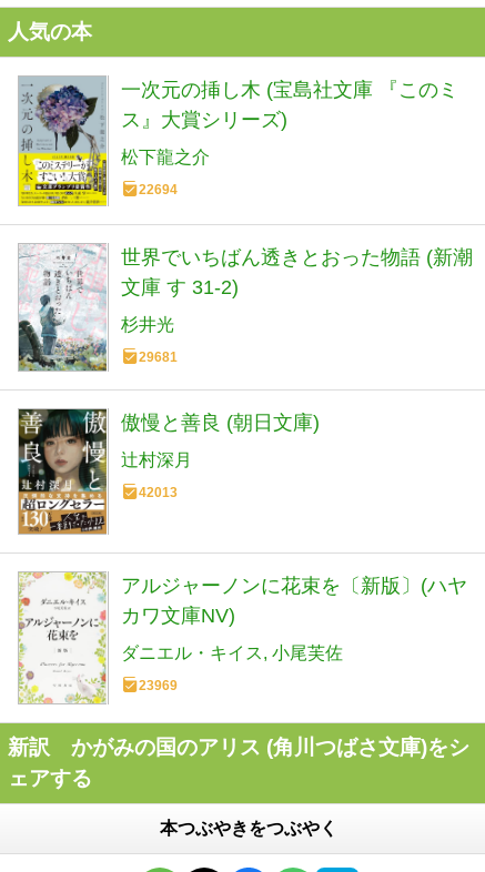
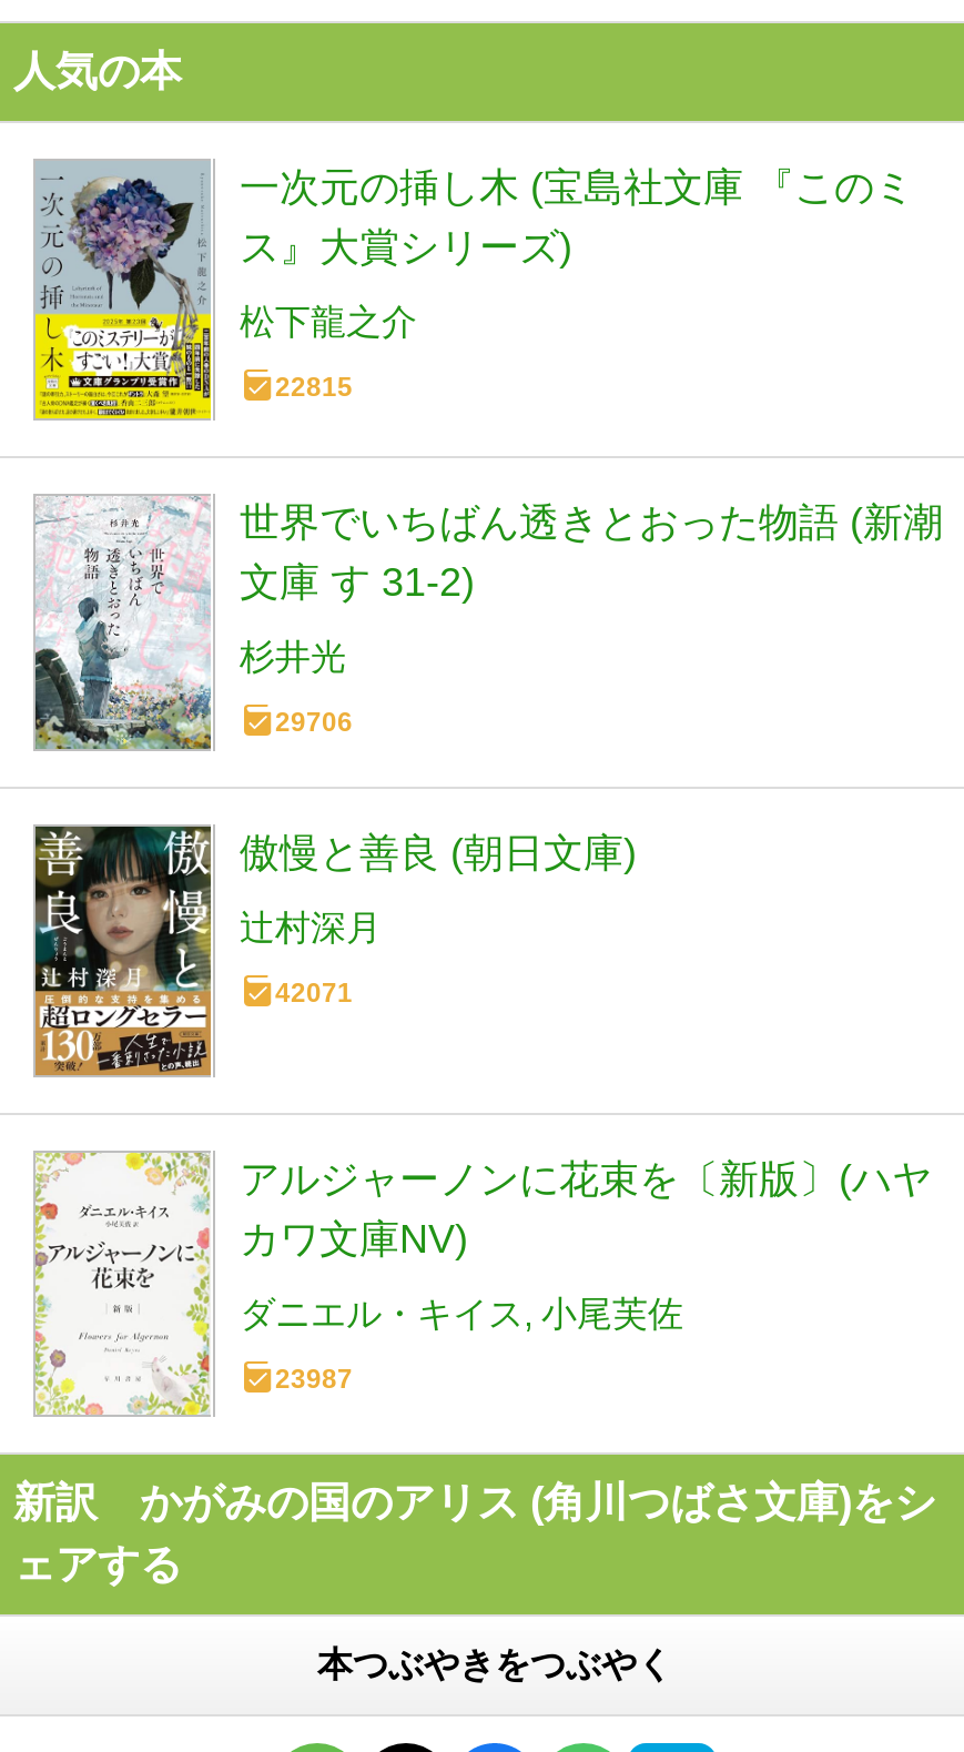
- 22694
+ 22815

- 29681
+ 29706

- 42013
+ 42071

- 23969
+ 23987
